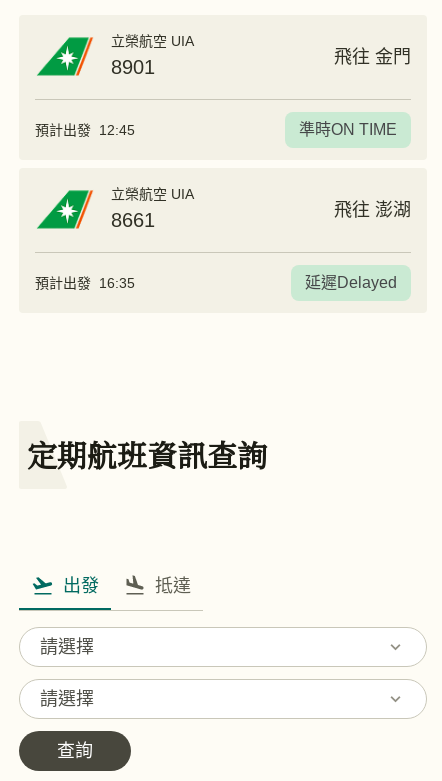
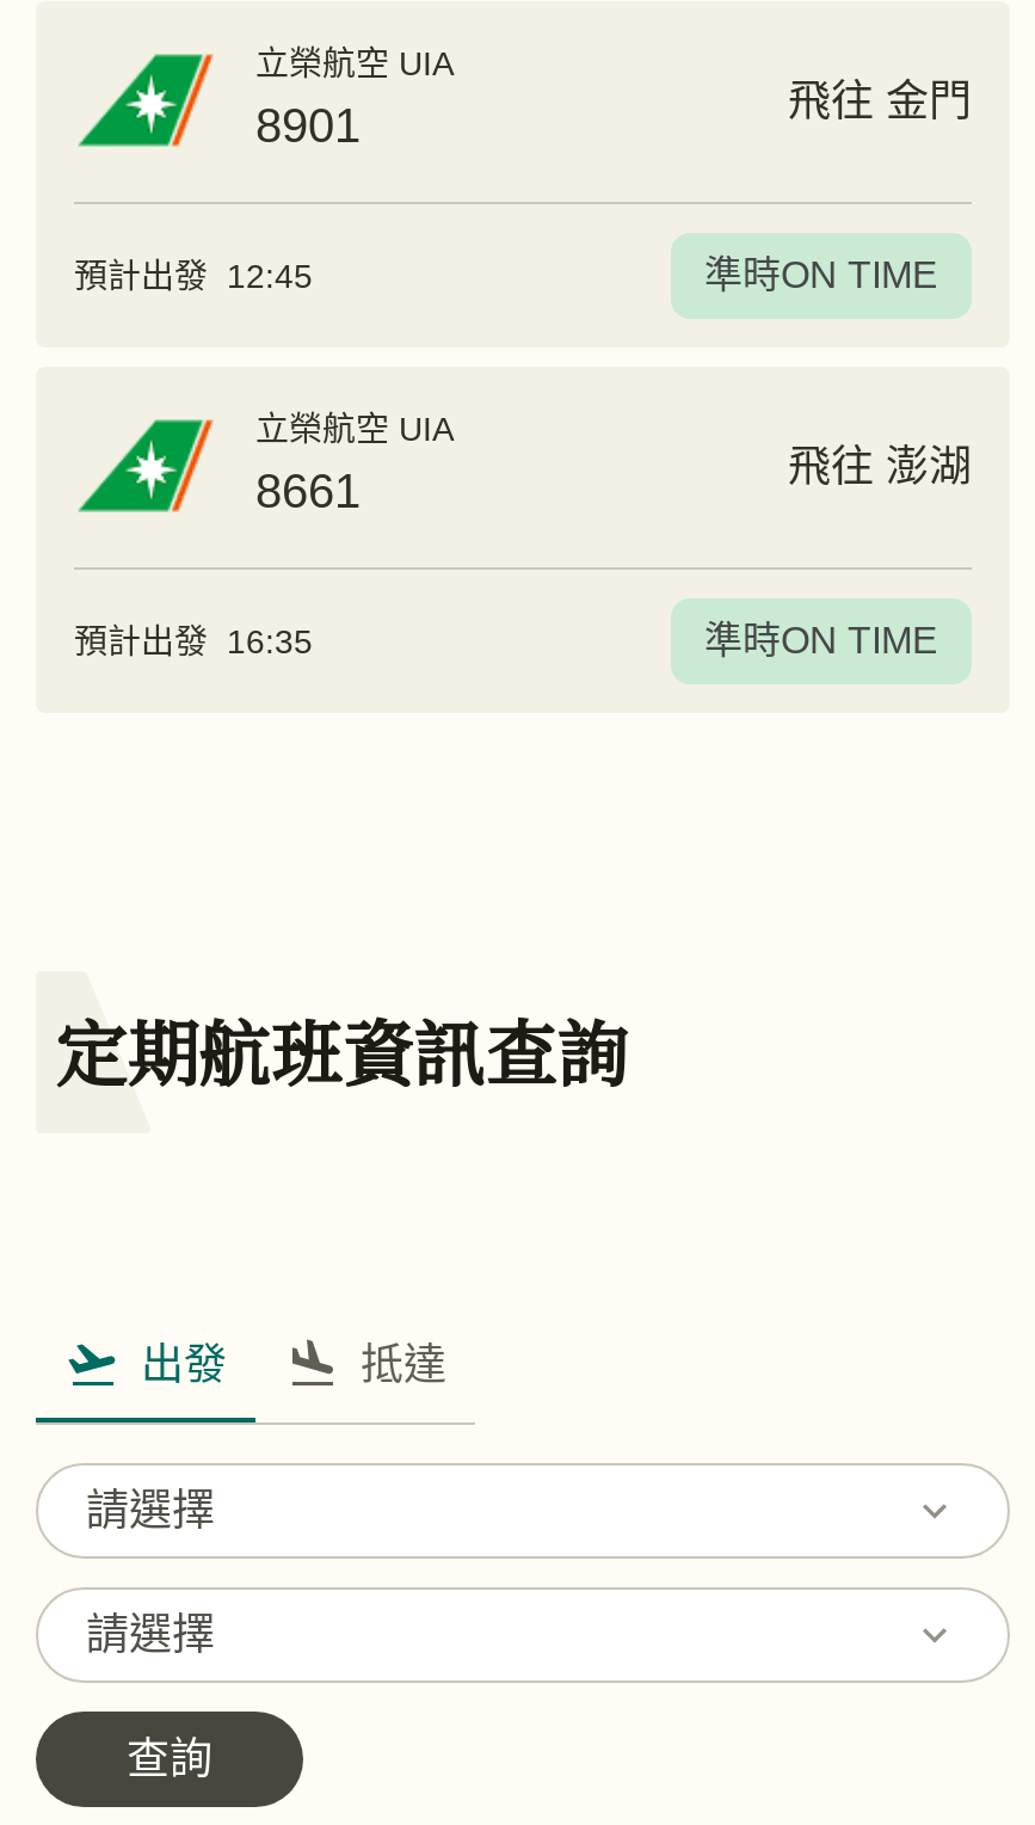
- 延遲Delayed
+ 準時ON TIME
